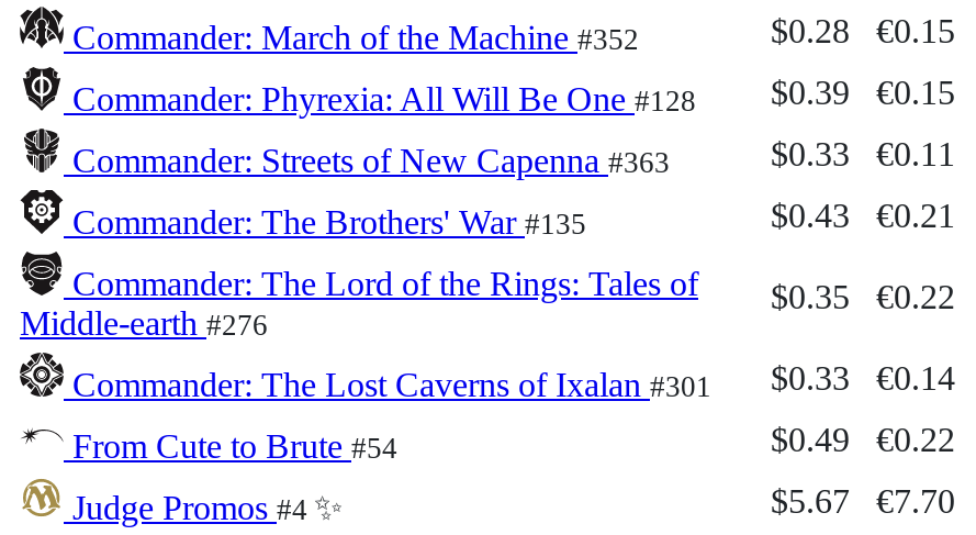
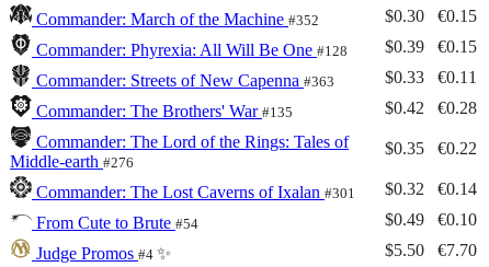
- $0.28 €0.15
+ $0.30 €0.15

- $0.43
+ $0.42

- €0.21
+ €0.28

- Commander: The Lost Caverns of Ixalan #301 $0.33 €0.14
+ Commander: The Lost Caverns of Ixalan #301 $0.32 €0.14

- $0.49 €0.22
+ $0.49 €0.10

- $5.67 €7.70
+ $5.50 €7.70
